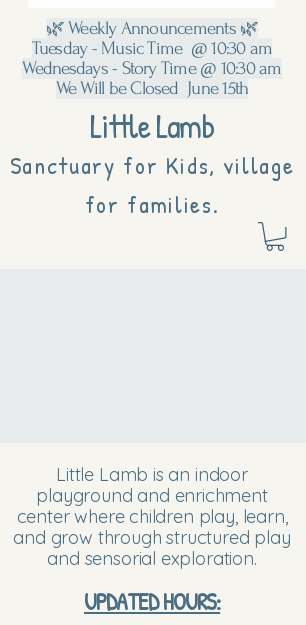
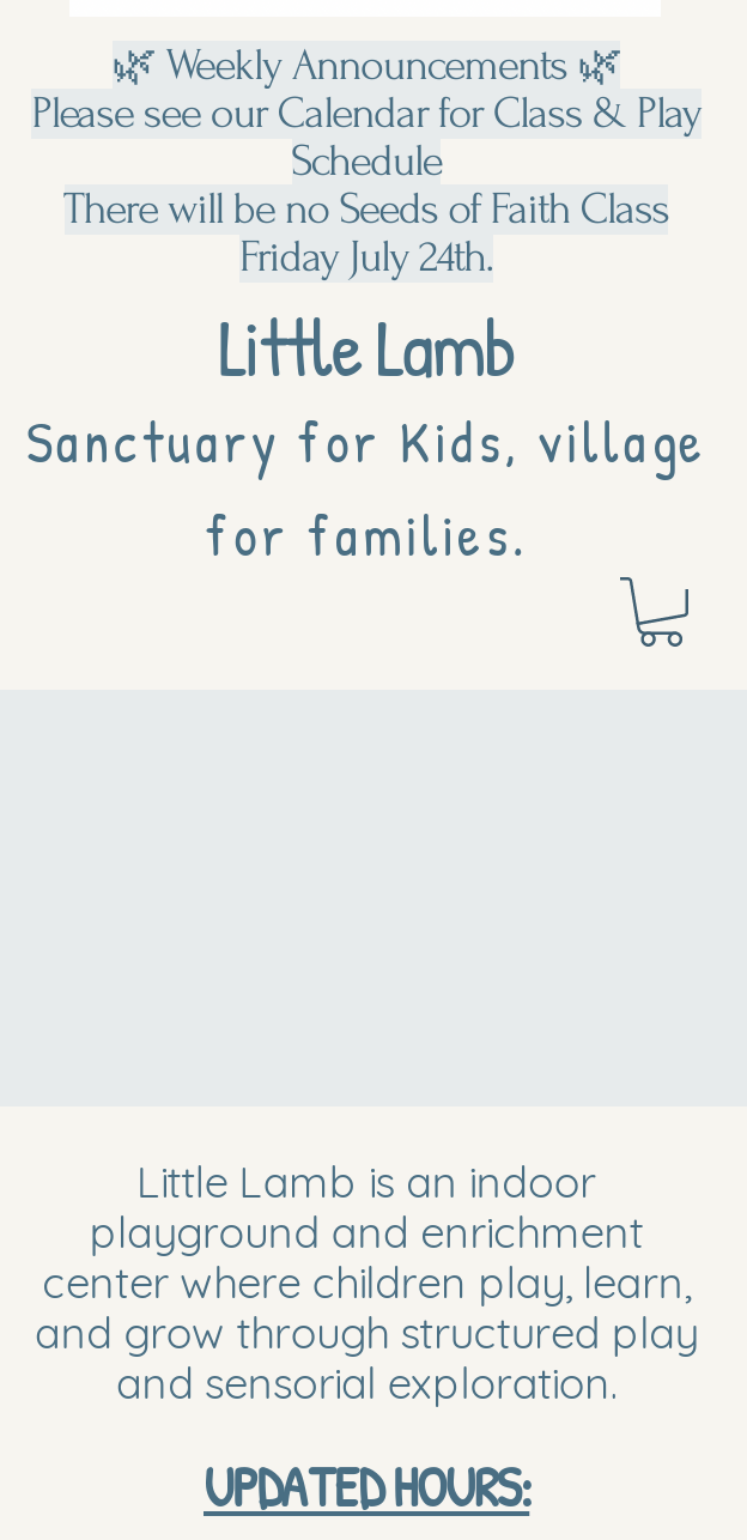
- Tuesday - Music Time @ 10:30 am
- Wednesdays - Story Time @ 10:30 am
- We Will be Closed June 15th
+ Please see our Calendar for Class & Play
+ Schedule
+ There will be no Seeds of Faith Class
+ Friday July 24th.
